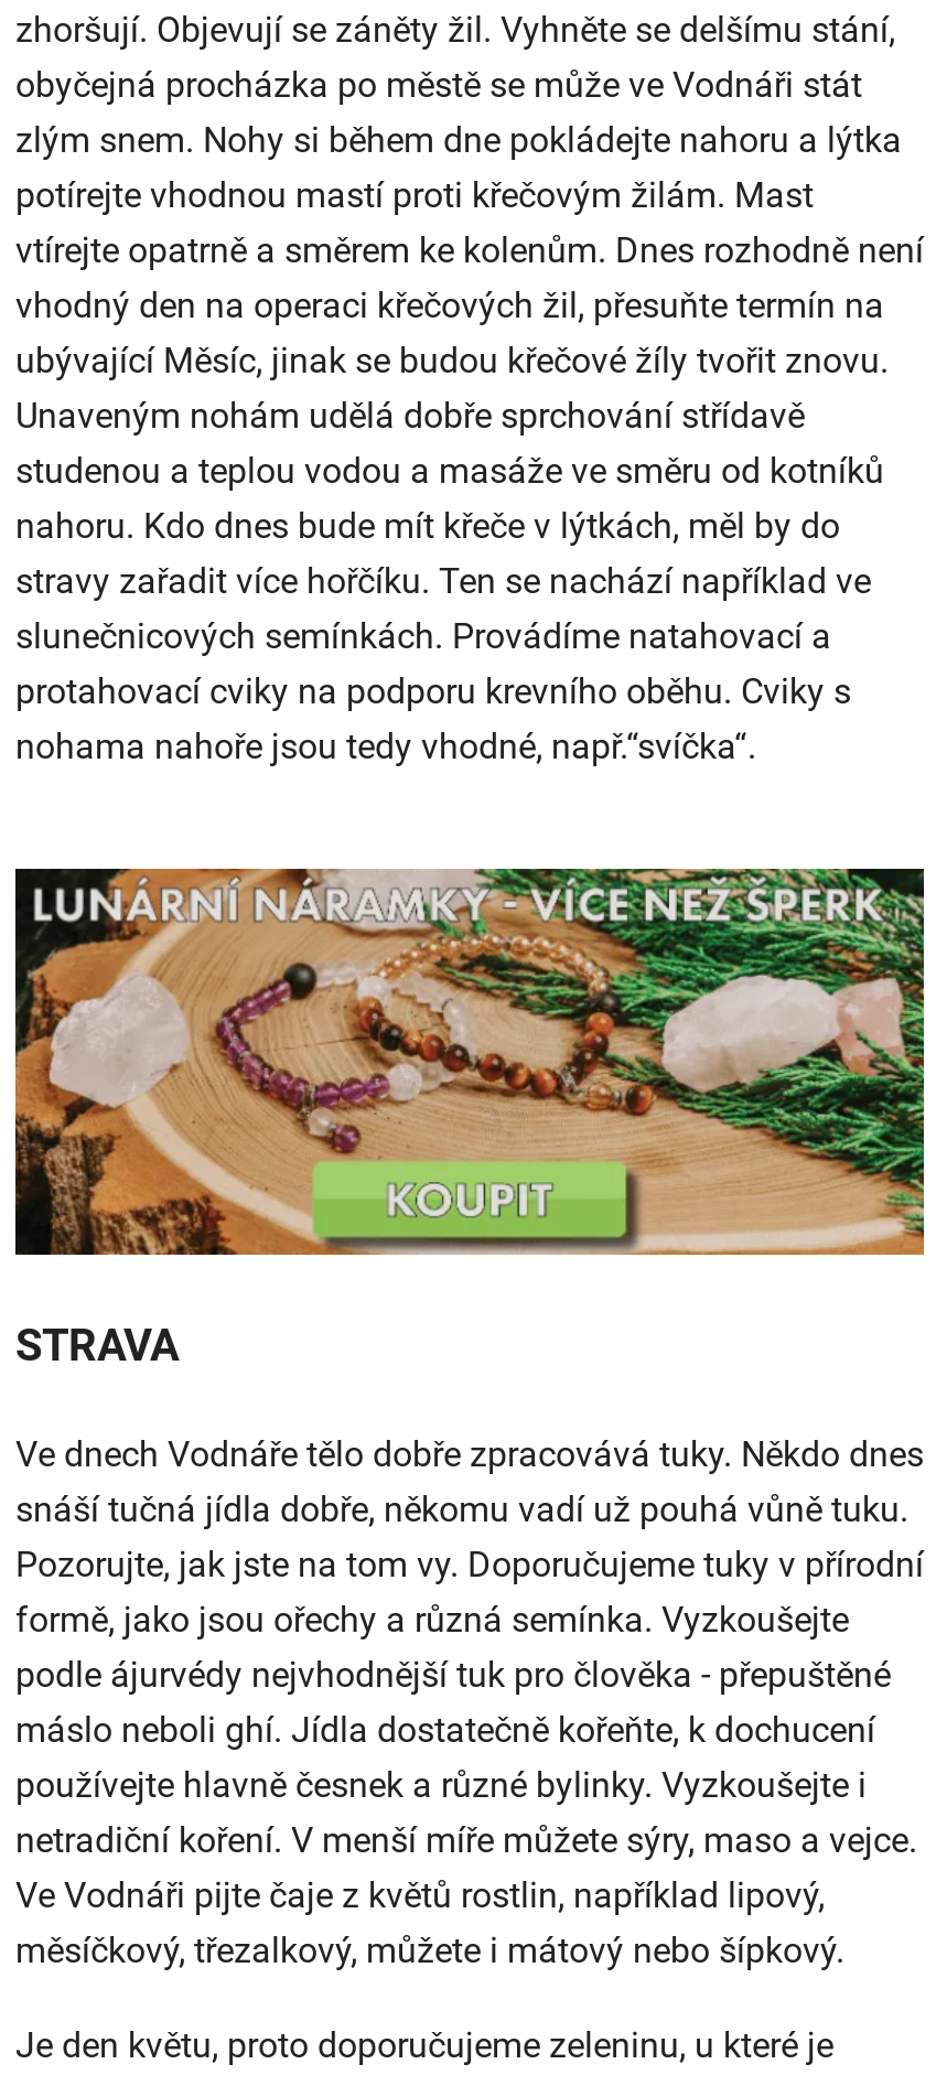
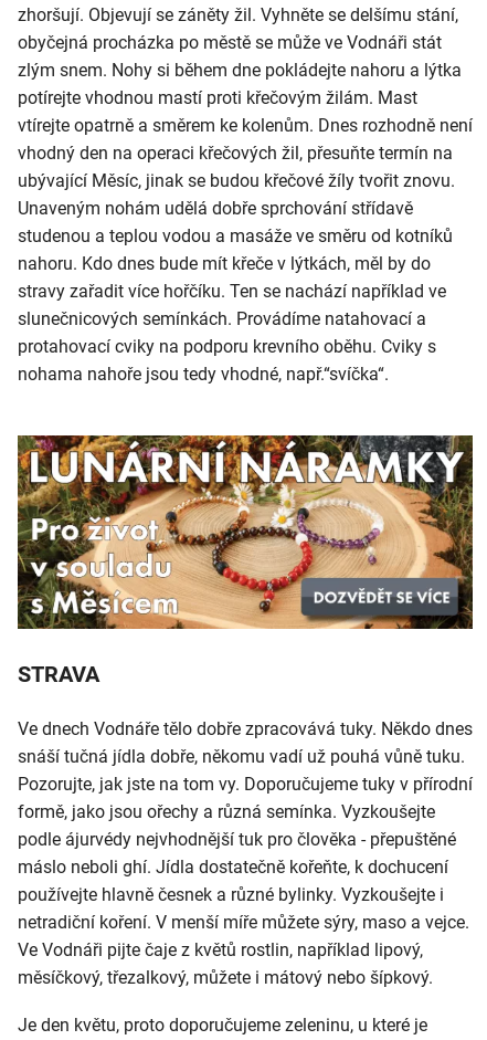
- [image]
+ [image]
